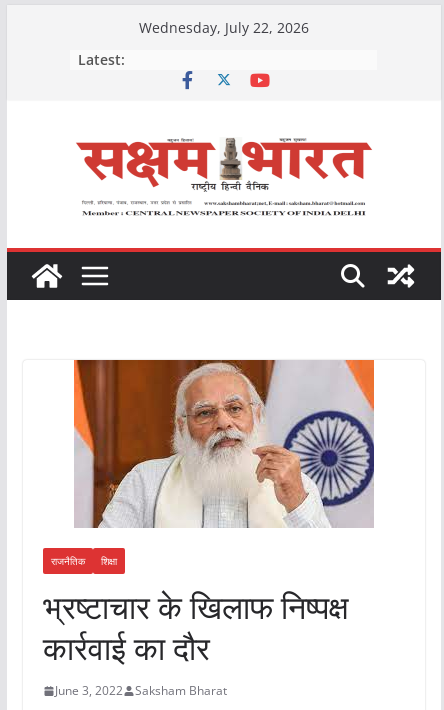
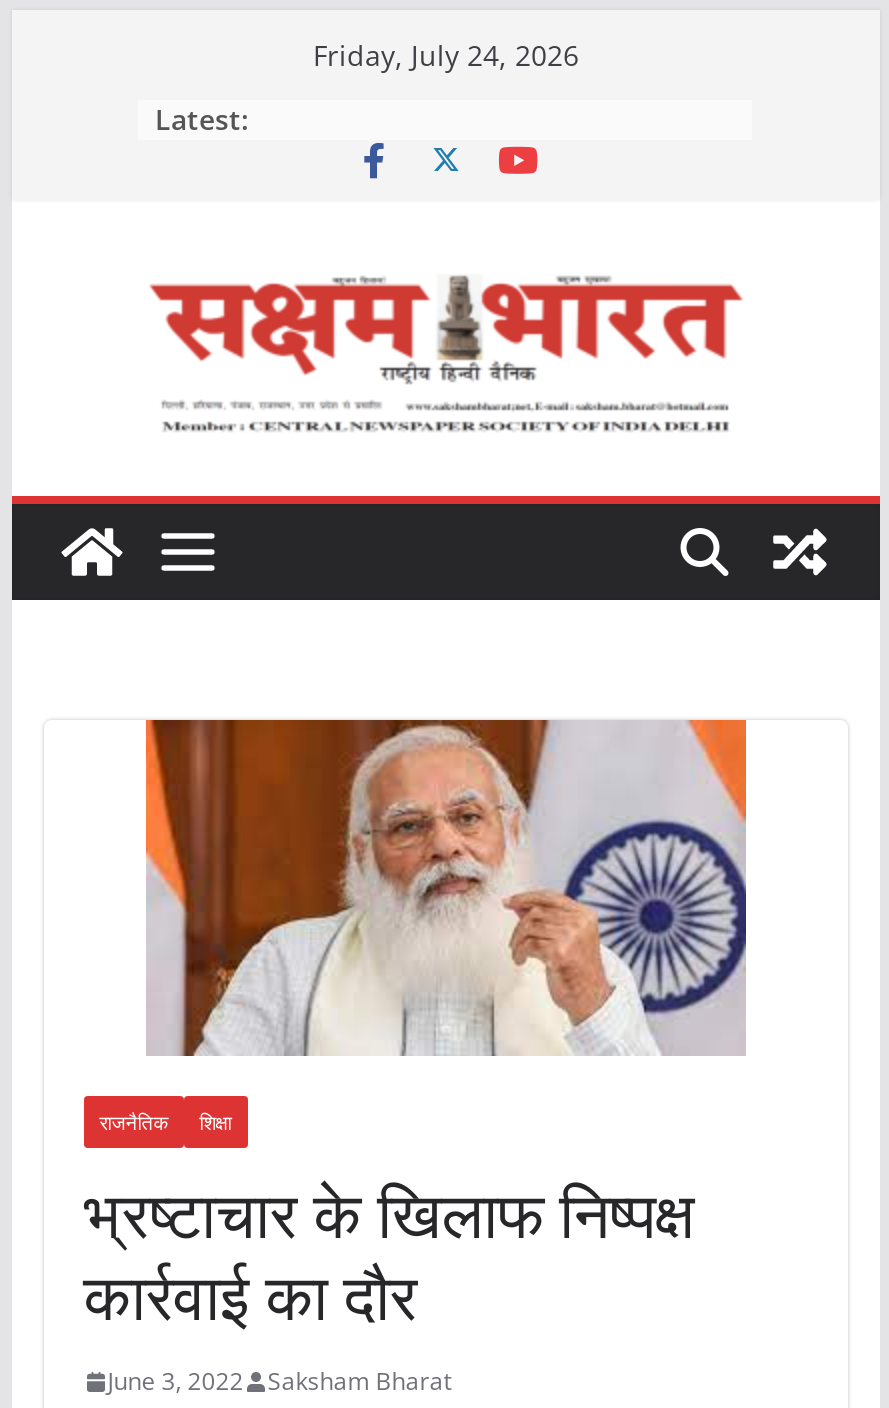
- Wednesday, July 22, 2026
+ Friday, July 24, 2026
